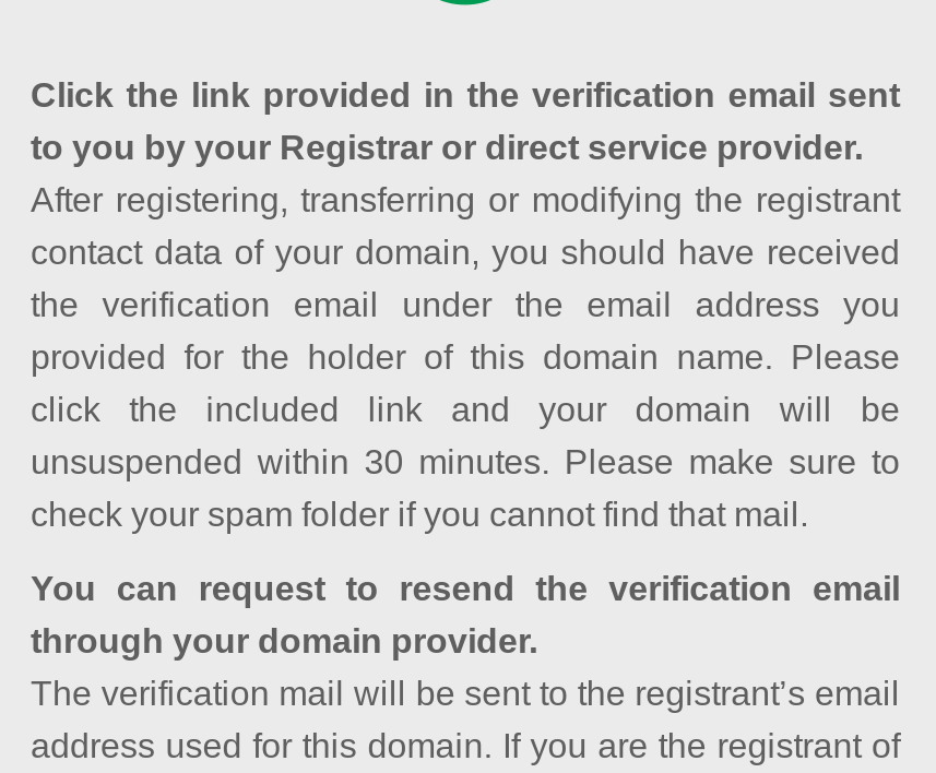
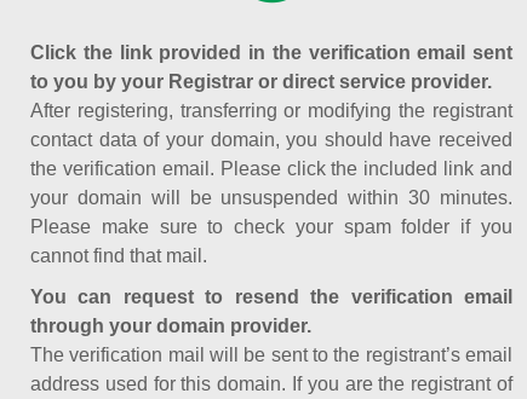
- the verification email under the email address you
- provided for the holder of this domain name. Please
- click the included link and your domain will be
- unsuspended within 30 minutes. Please make sure to
- check your spam folder if you cannot find that mail.
+ the verification email. Please click the included link and
+ your domain will be unsuspended within 30 minutes.
+ Please make sure to check your spam folder if you
+ cannot find that mail.
